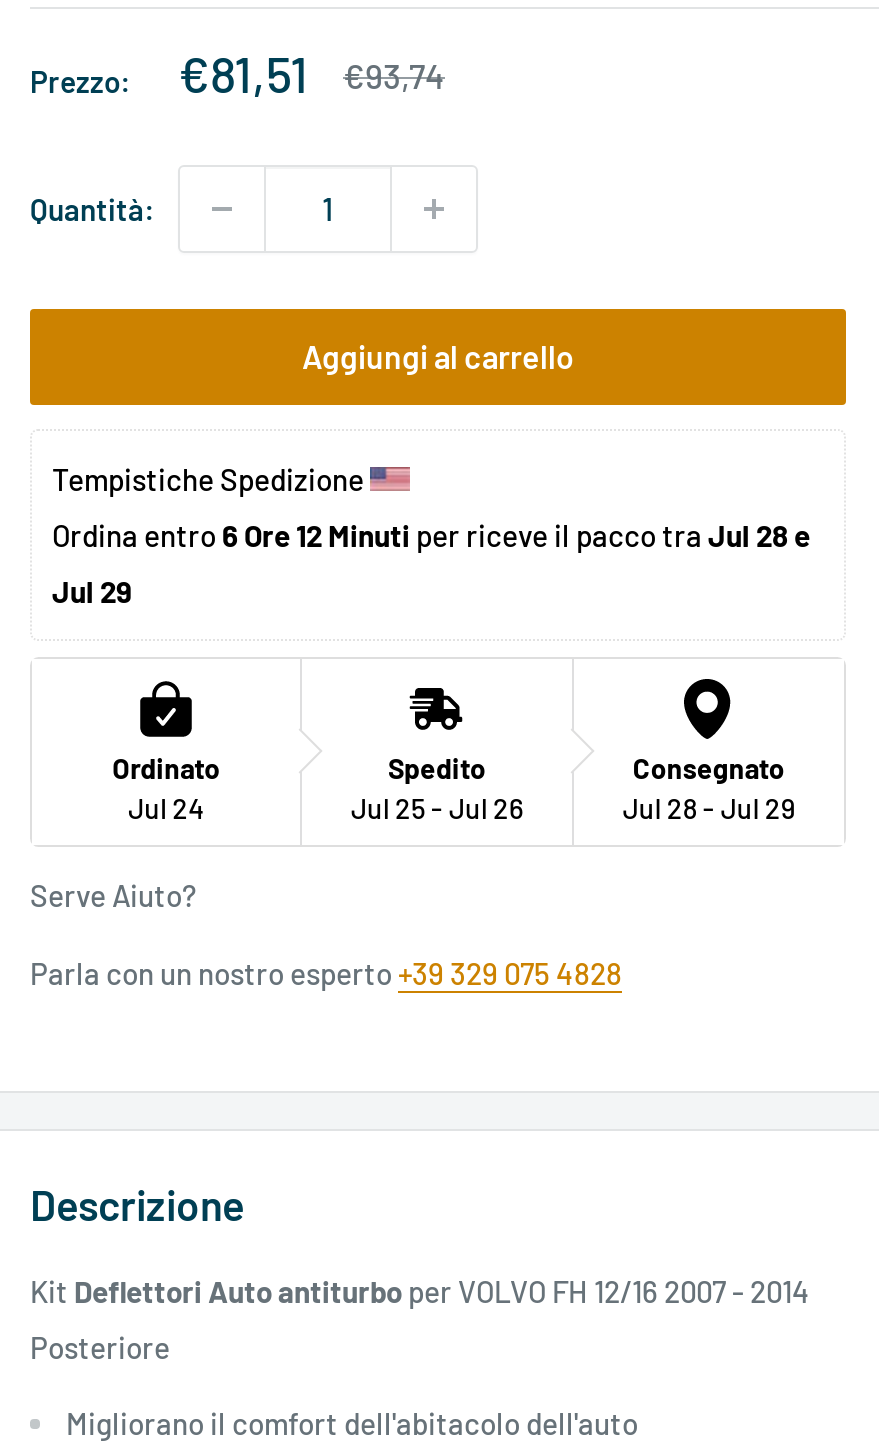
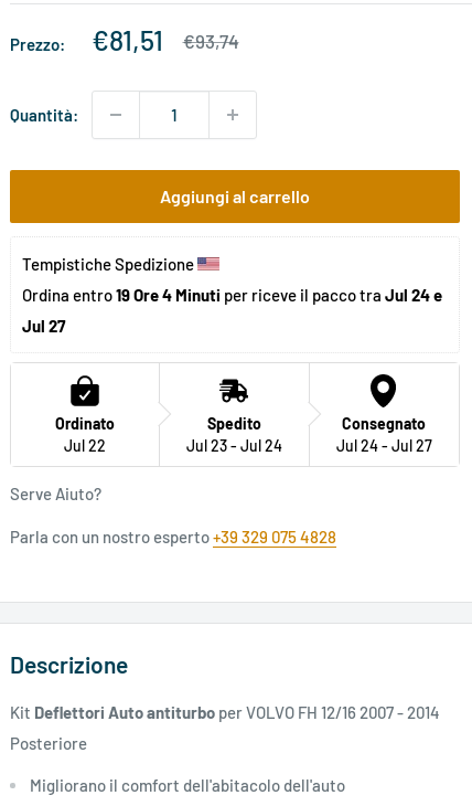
- Ordina entro 6 Ore 12 Minuti per riceve il pacco tra Jul 28 e
+ Ordina entro 19 Ore 4 Minuti per riceve il pacco tra Jul 24 e

- Jul 29
+ Jul 27

- Jul 24
+ Jul 22

- Jul 25 - Jul 26
+ Jul 23 - Jul 24

- Jul 28 - Jul 29
+ Jul 24 - Jul 27
